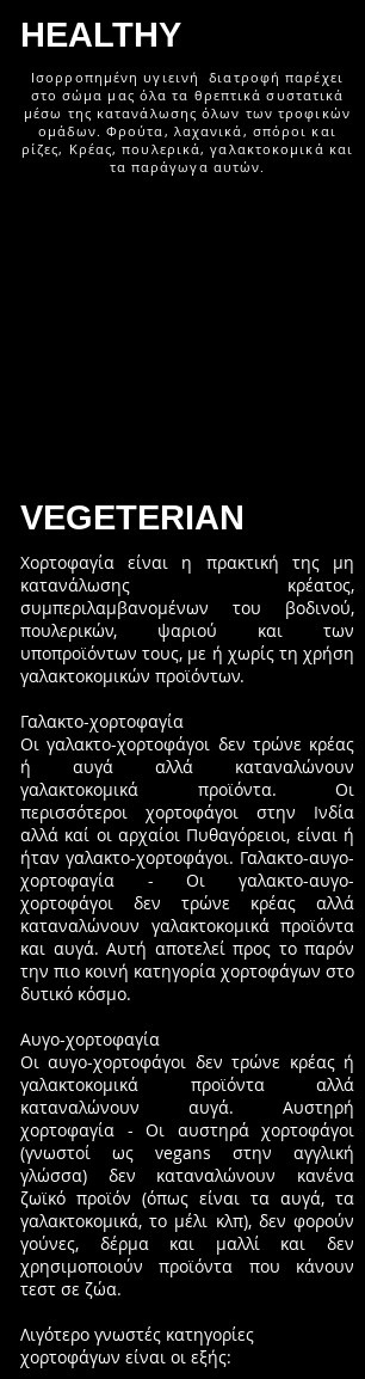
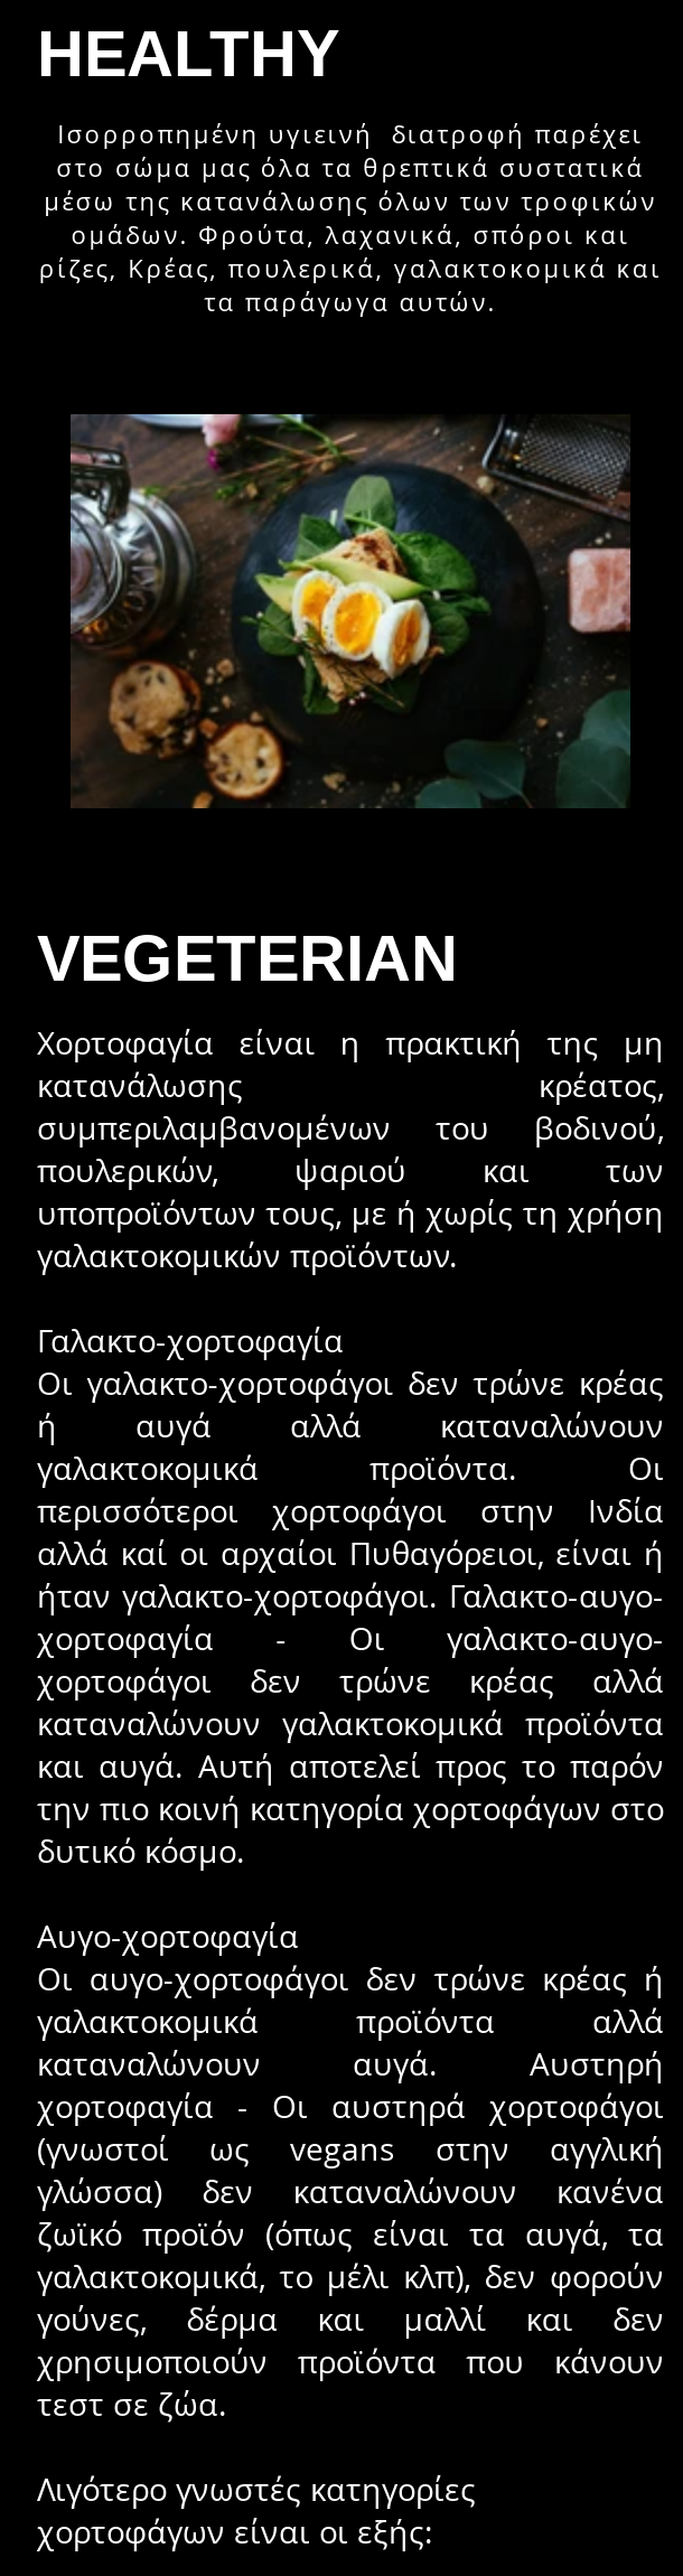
+ [image]
